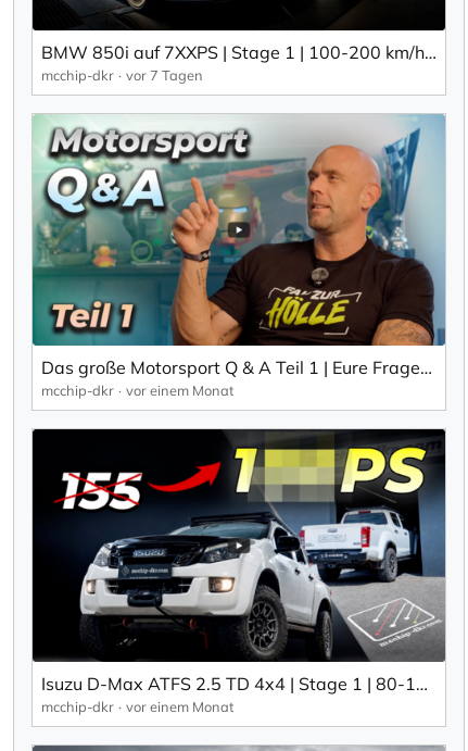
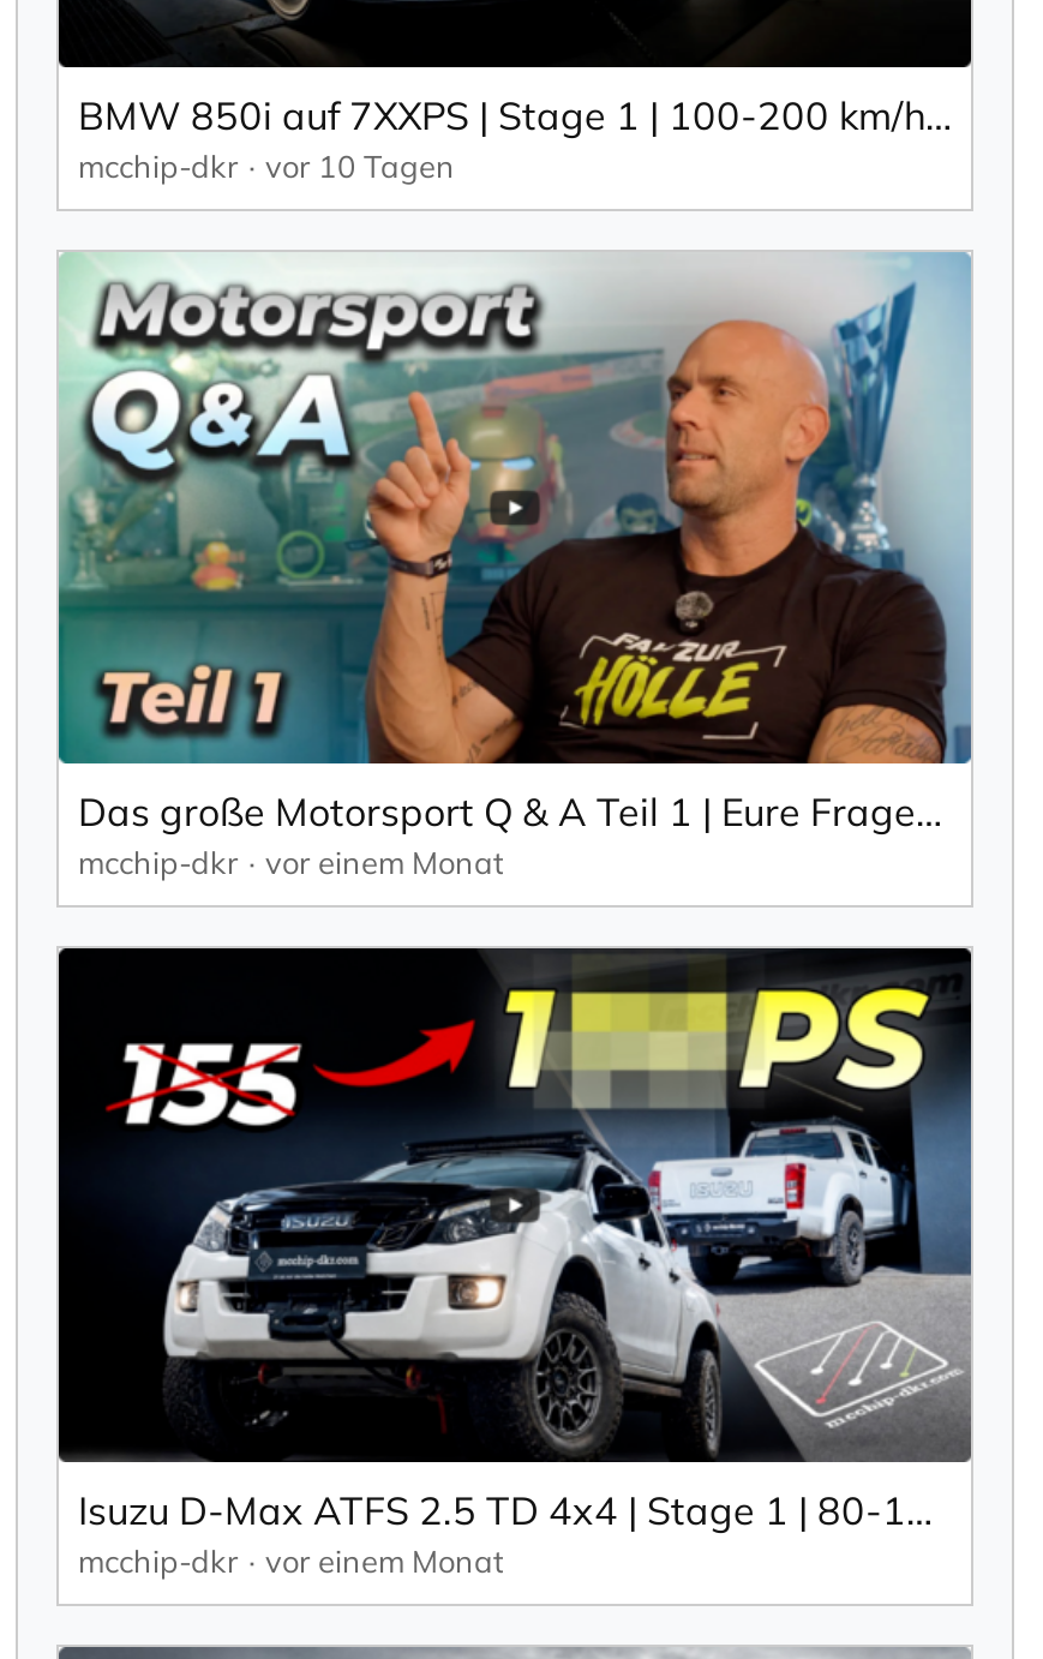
- mcchip-dkr vor 7 Tagen
+ mcchip-dkr vor 10 Tagen
